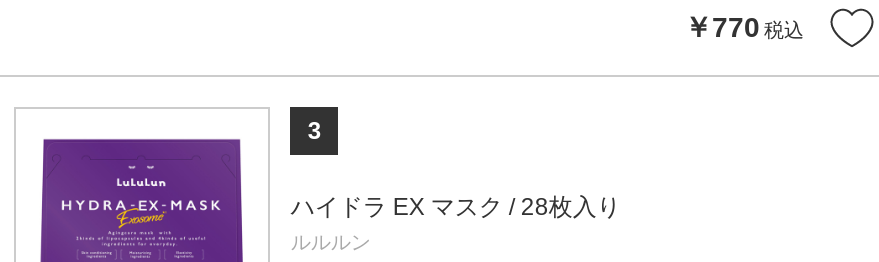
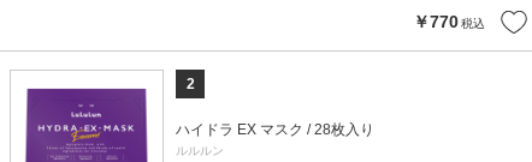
- 3
+ 2
